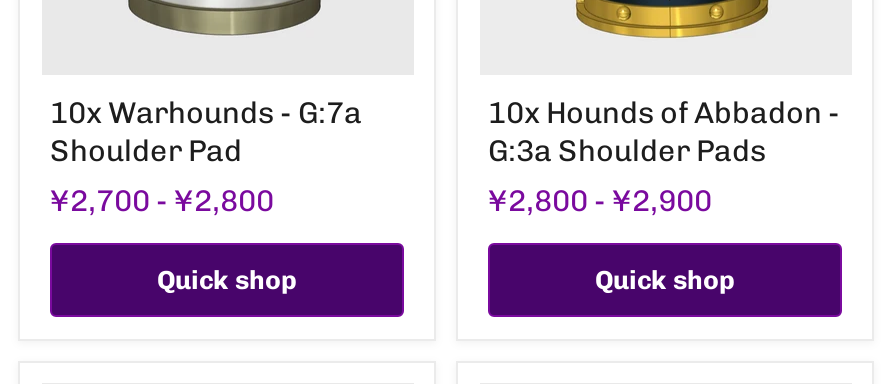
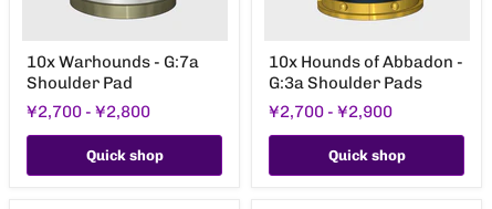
- ¥2,800 - ¥2,900
+ ¥2,700 - ¥2,900
